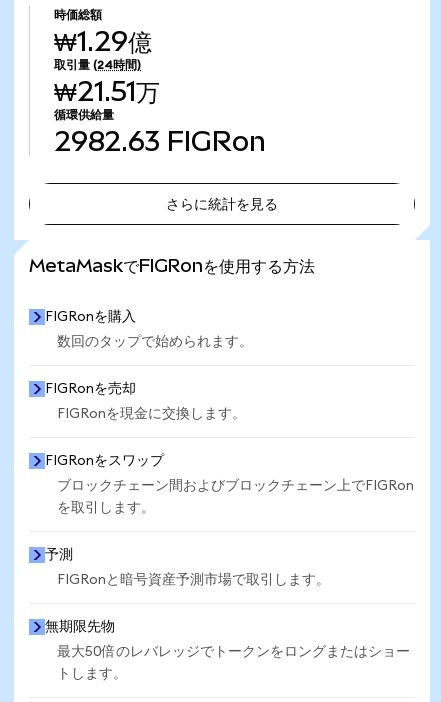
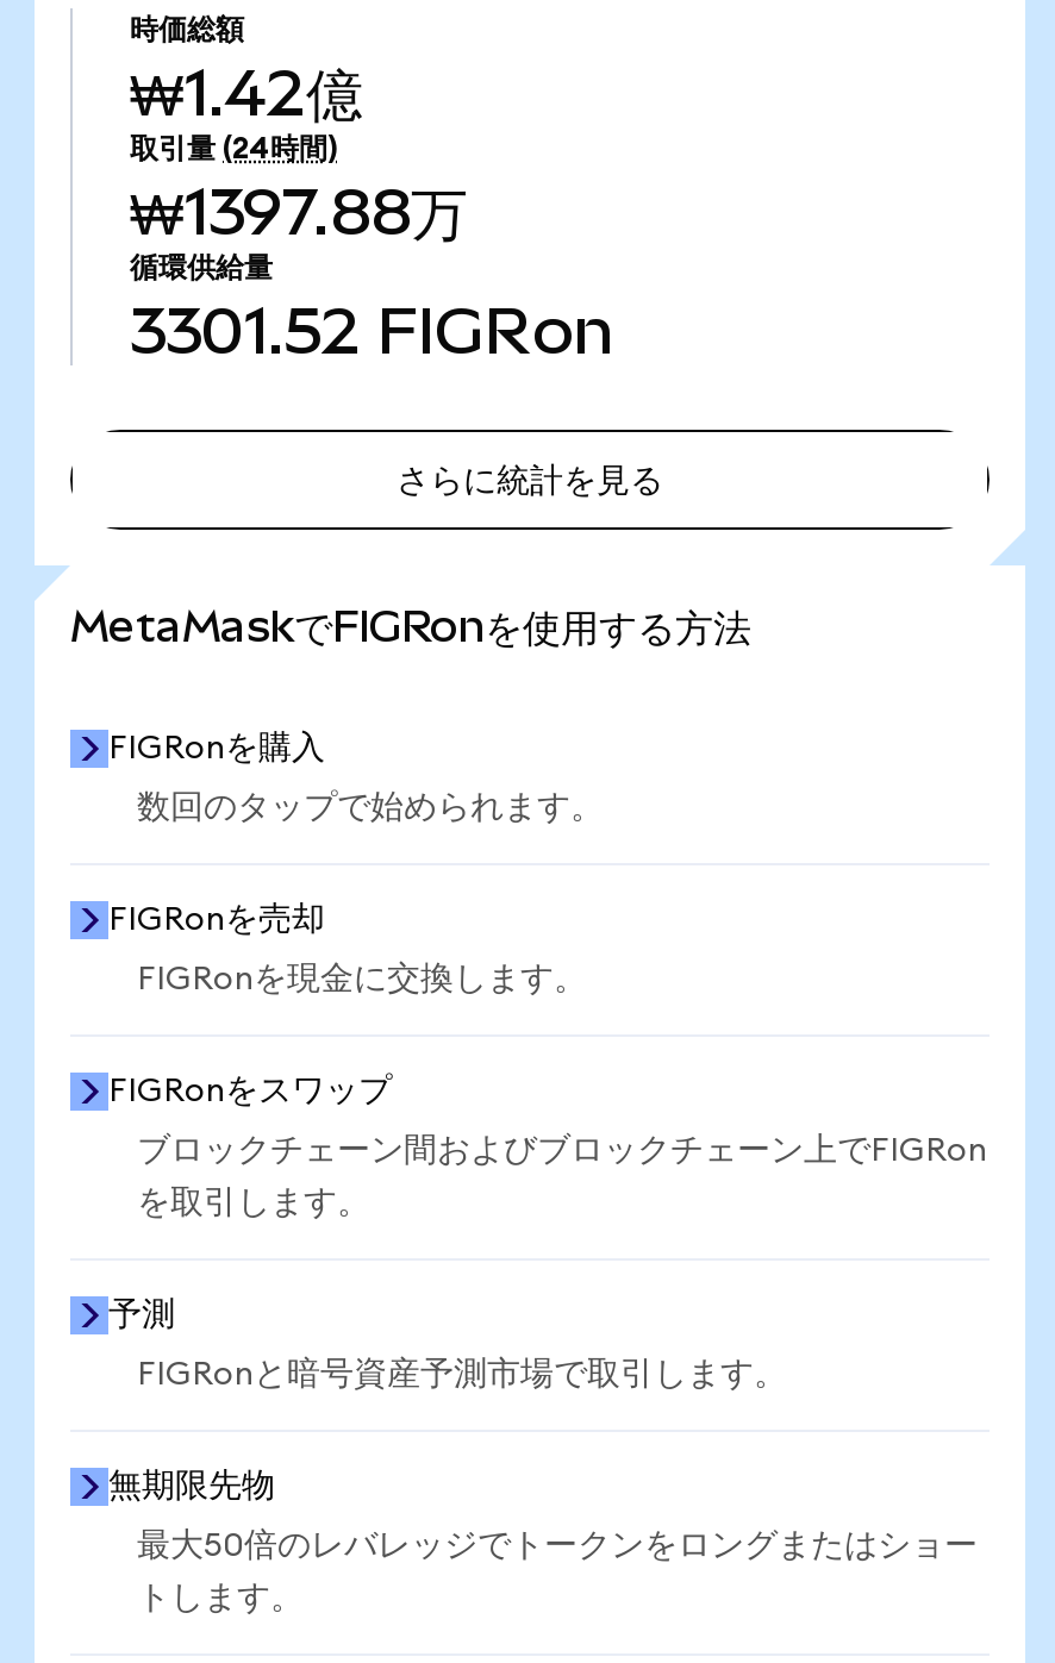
- ₩1.29億
+ ₩1.42億

- ₩21.51万
+ ₩1397.88万

- 2982.63 FIGRon
+ 3301.52 FIGRon
